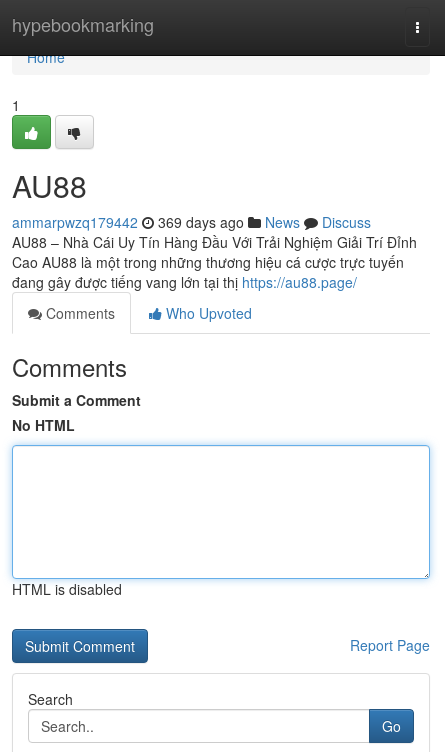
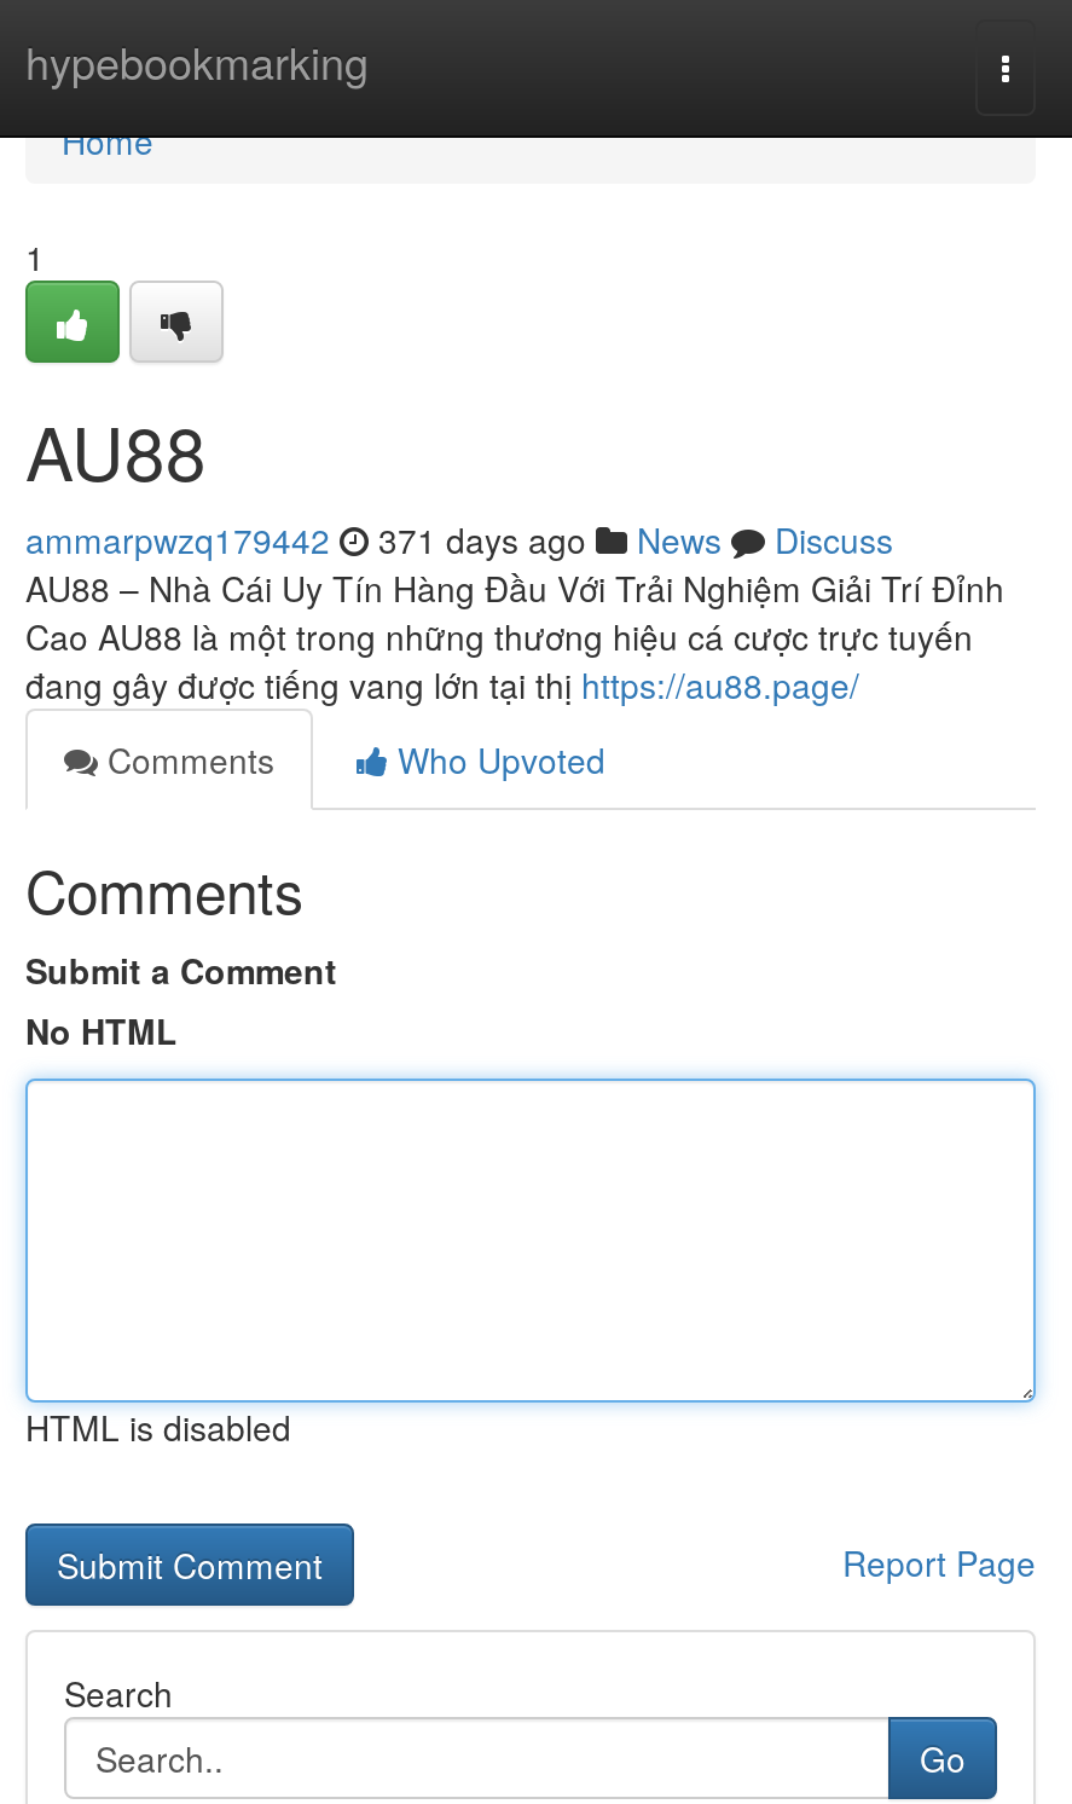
- ammarpwzq179442 369 days ago News Discuss
+ ammarpwzq179442 371 days ago News Discuss
